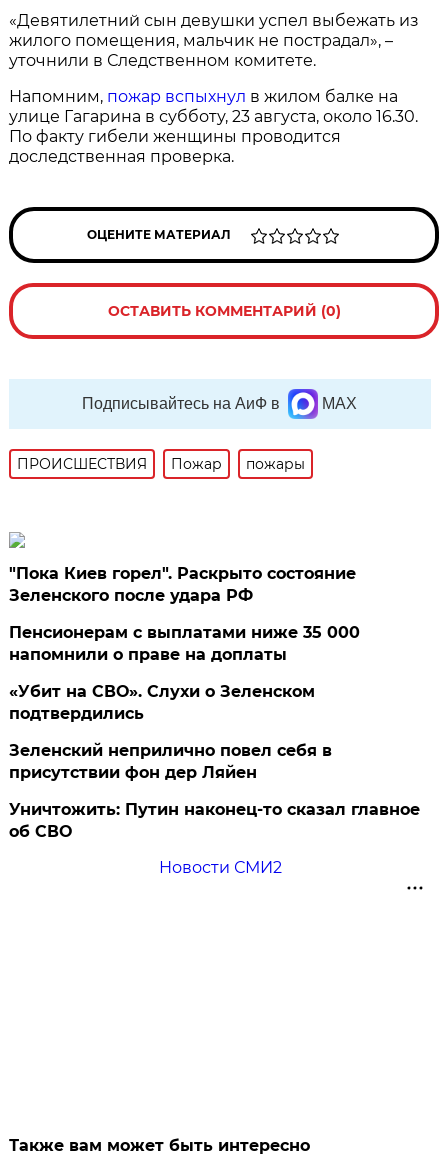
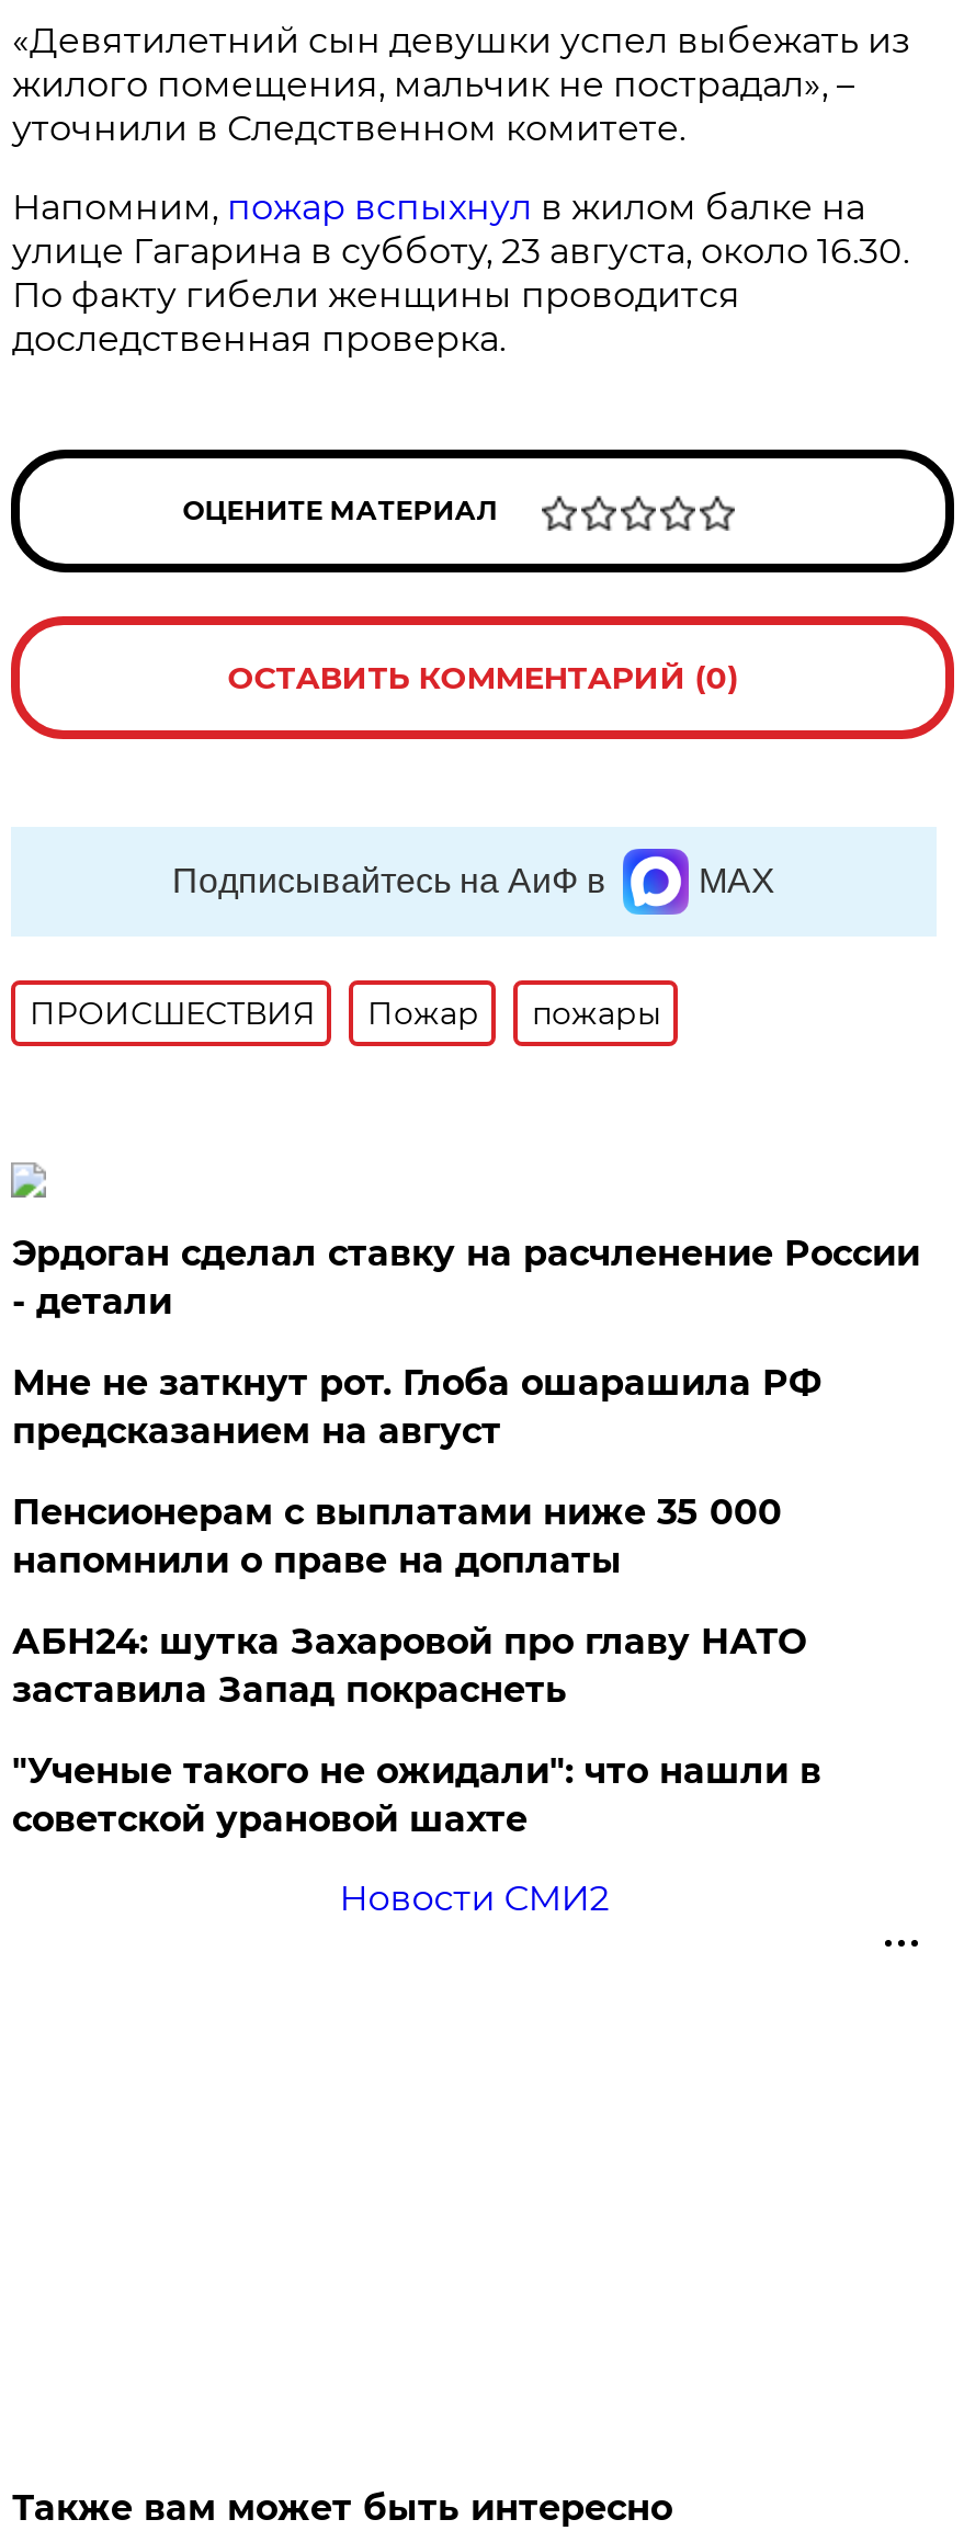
- "Пока Киев горел". Раскрыто состояние
- Зеленского после удара РФ
+ Эрдоган сделал ставку на расчленение России
+ - детали
+ Мне не заткнут рот. Глоба ошарашила РФ
+ предсказанием на август

moved down: Пенсионерам с выплатами ниже 35 000 | напомнили о праве на доплаты

- «Убит на СВО». Слухи о Зеленском
- подтвердились
- Зеленский неприлично повел cебя в
- присутствии фон дер Ляйен
- Уничтожить: Путин наконец-то сказал главное
- об СВО
+ АБН24: шутка Захаровой про главу НАТО
+ заставила Запад покраснеть
+ "Ученые такого не ожидали": что нашли в
+ советской урановой шахте
